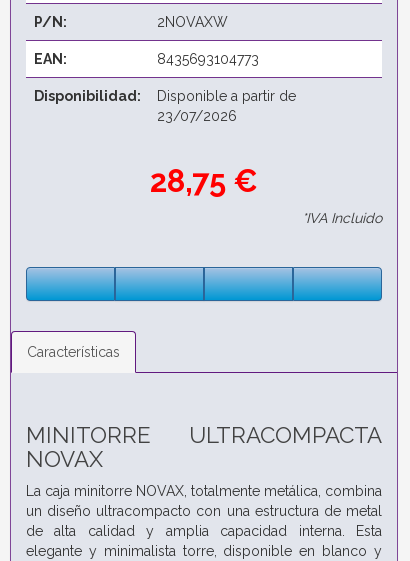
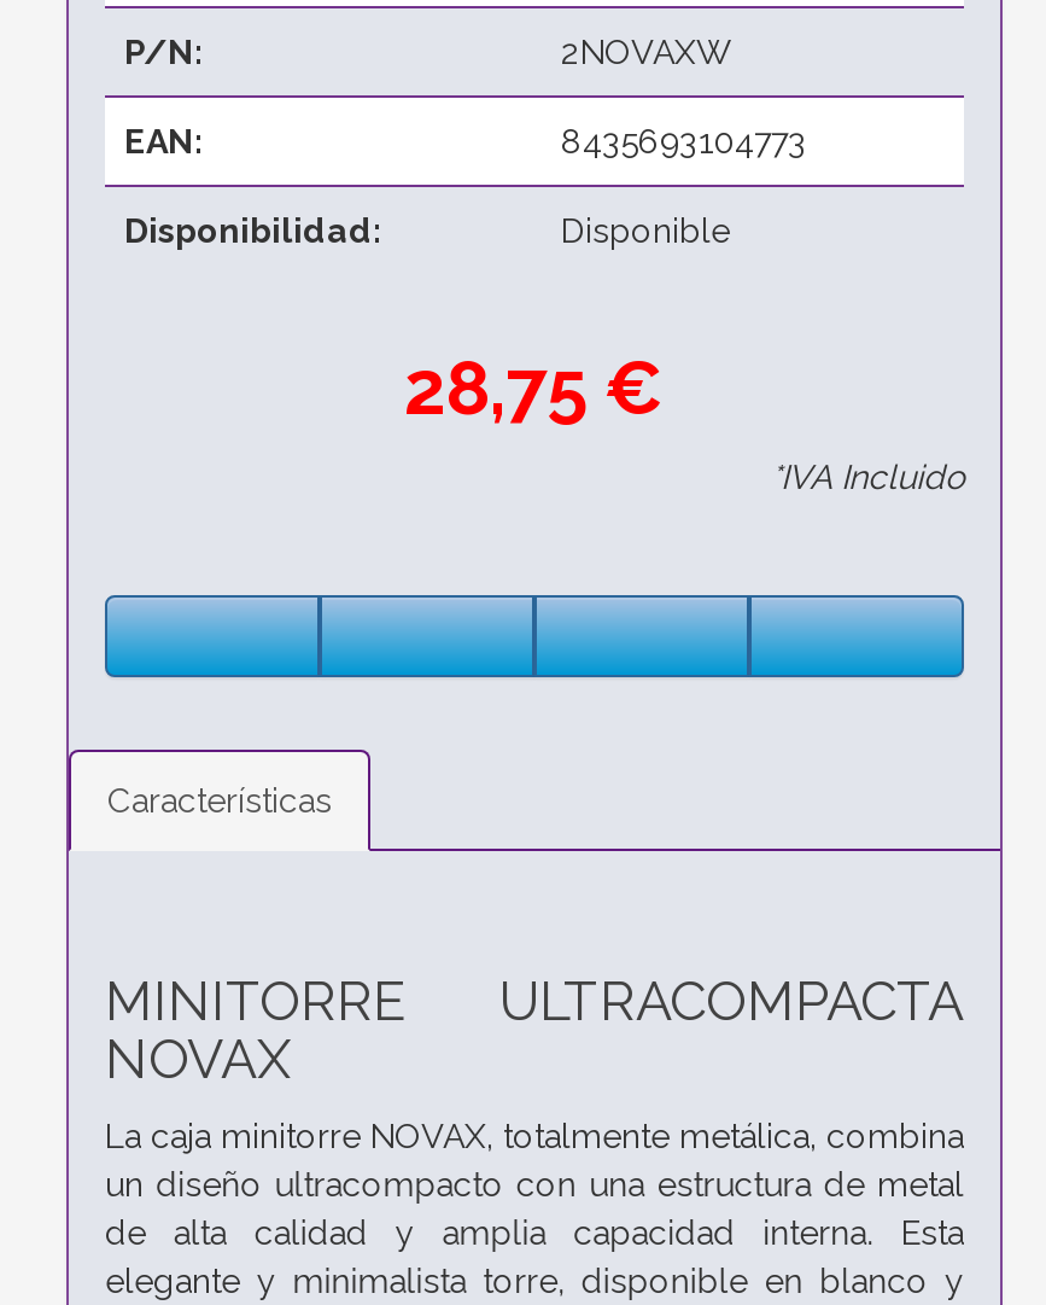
- Disponible a partir de
- 23/07/2026
+ Disponible
